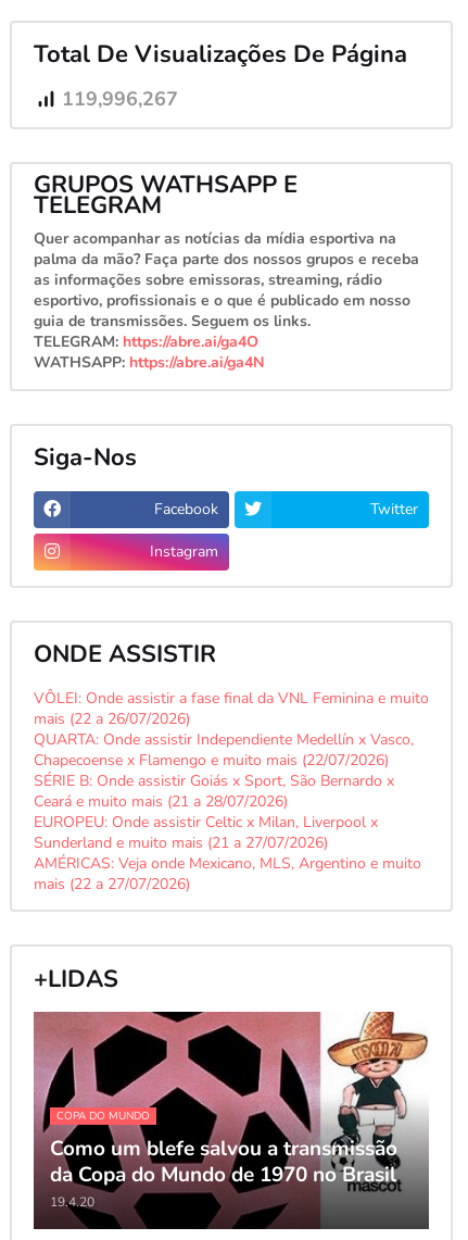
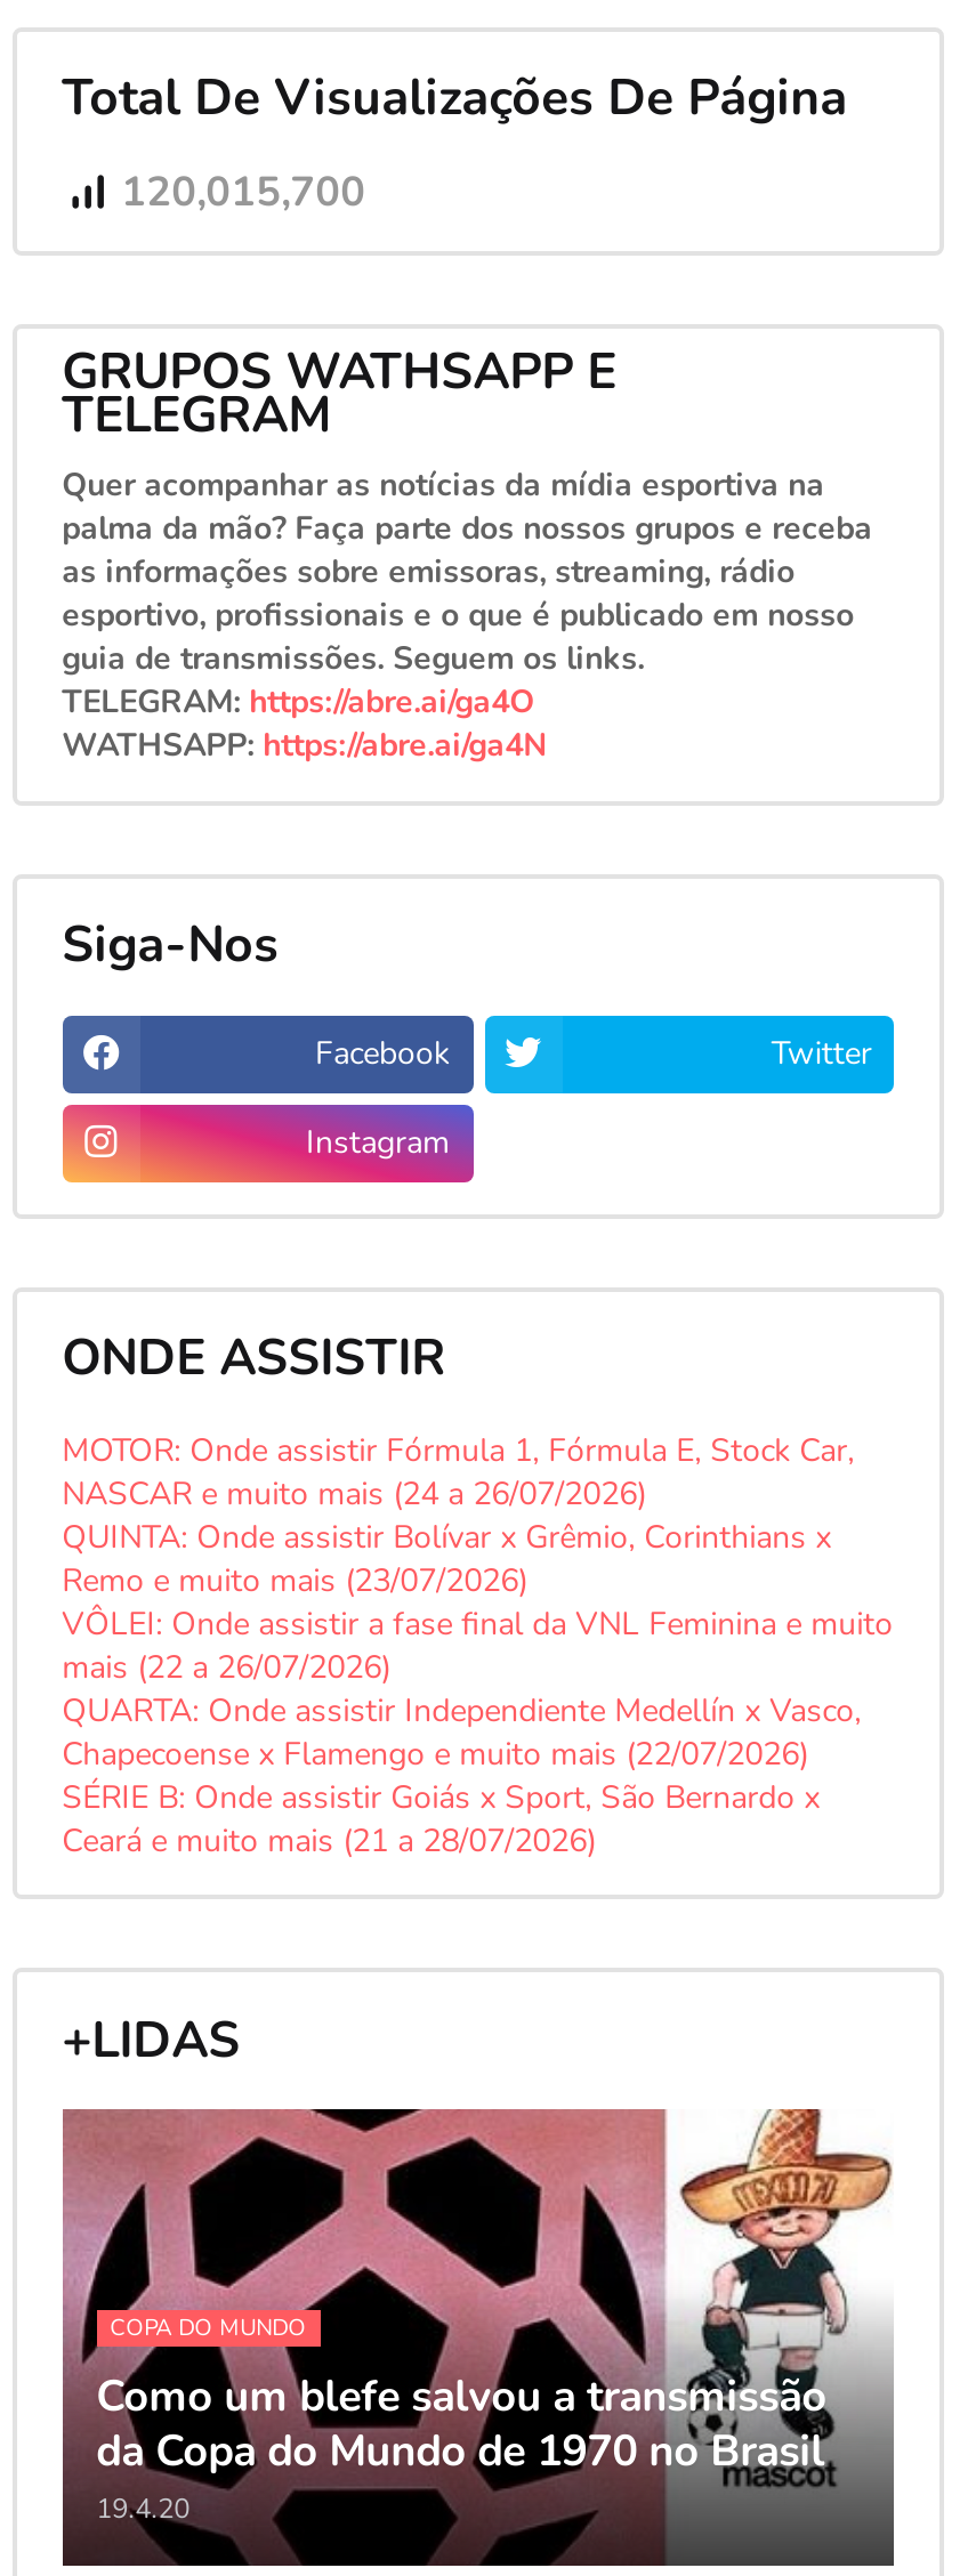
- 119,996,267
+ 120,015,700

+ MOTOR: Onde assistir Fórmula 1, Fórmula E, Stock Car,
+ NASCAR e muito mais (24 a 26/07/2026)
+ QUINTA: Onde assistir Bolívar x Grêmio, Corinthians x
+ Remo e muito mais (23/07/2026)

moved down: VÔLEI: Onde assistir a fase final da VNL Feminina e muito | mais (22 a 26/07/2026) | QUARTA: Onde assistir Independiente Medellín x Vasco, | Chapecoense x Flamengo e muito mais (22/07/2026) | SÉRIE B: Onde assistir Goiás x Sport, São Bernardo x | Ceará e muito mais (21 a 28/07/2026)

- EUROPEU: Onde assistir Celtic x Milan, Liverpool x
- Sunderland e muito mais (21 a 27/07/2026)
- AMÉRICAS: Veja onde Mexicano, MLS, Argentino e muito
- mais (22 a 27/07/2026)
